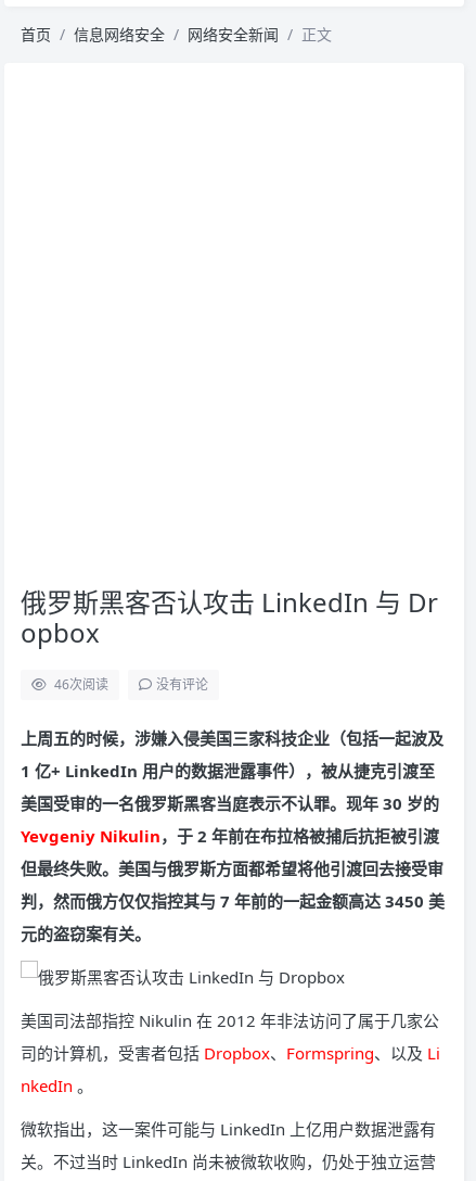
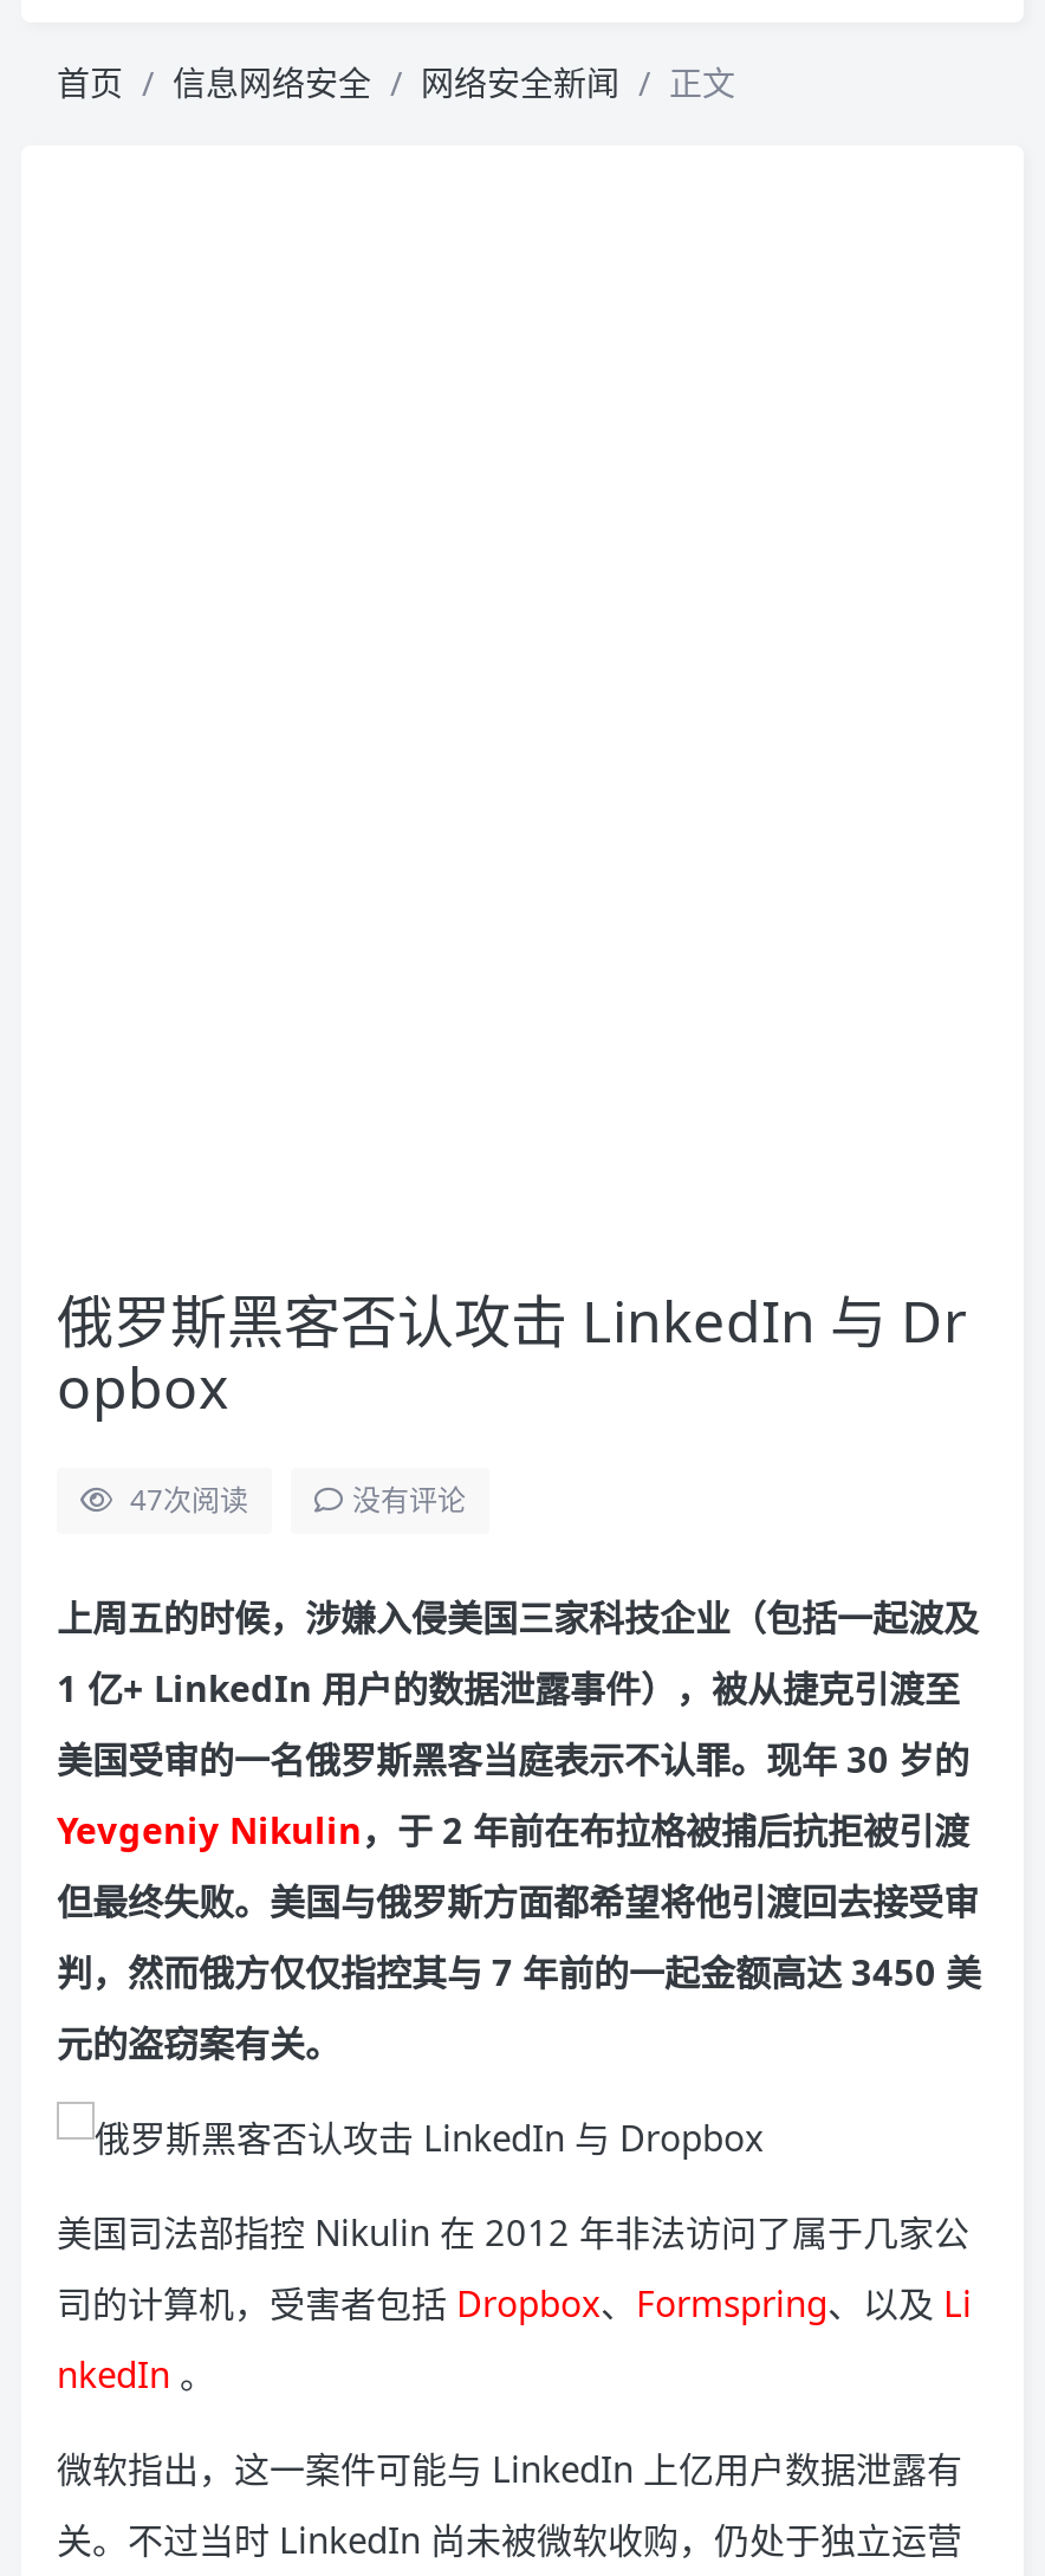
- 46次阅读
+ 47次阅读
